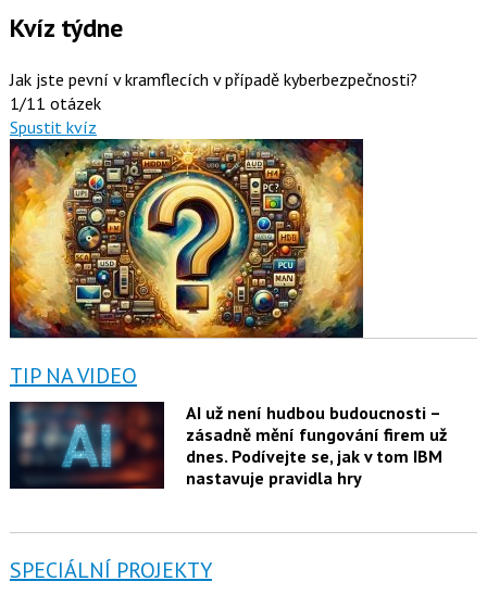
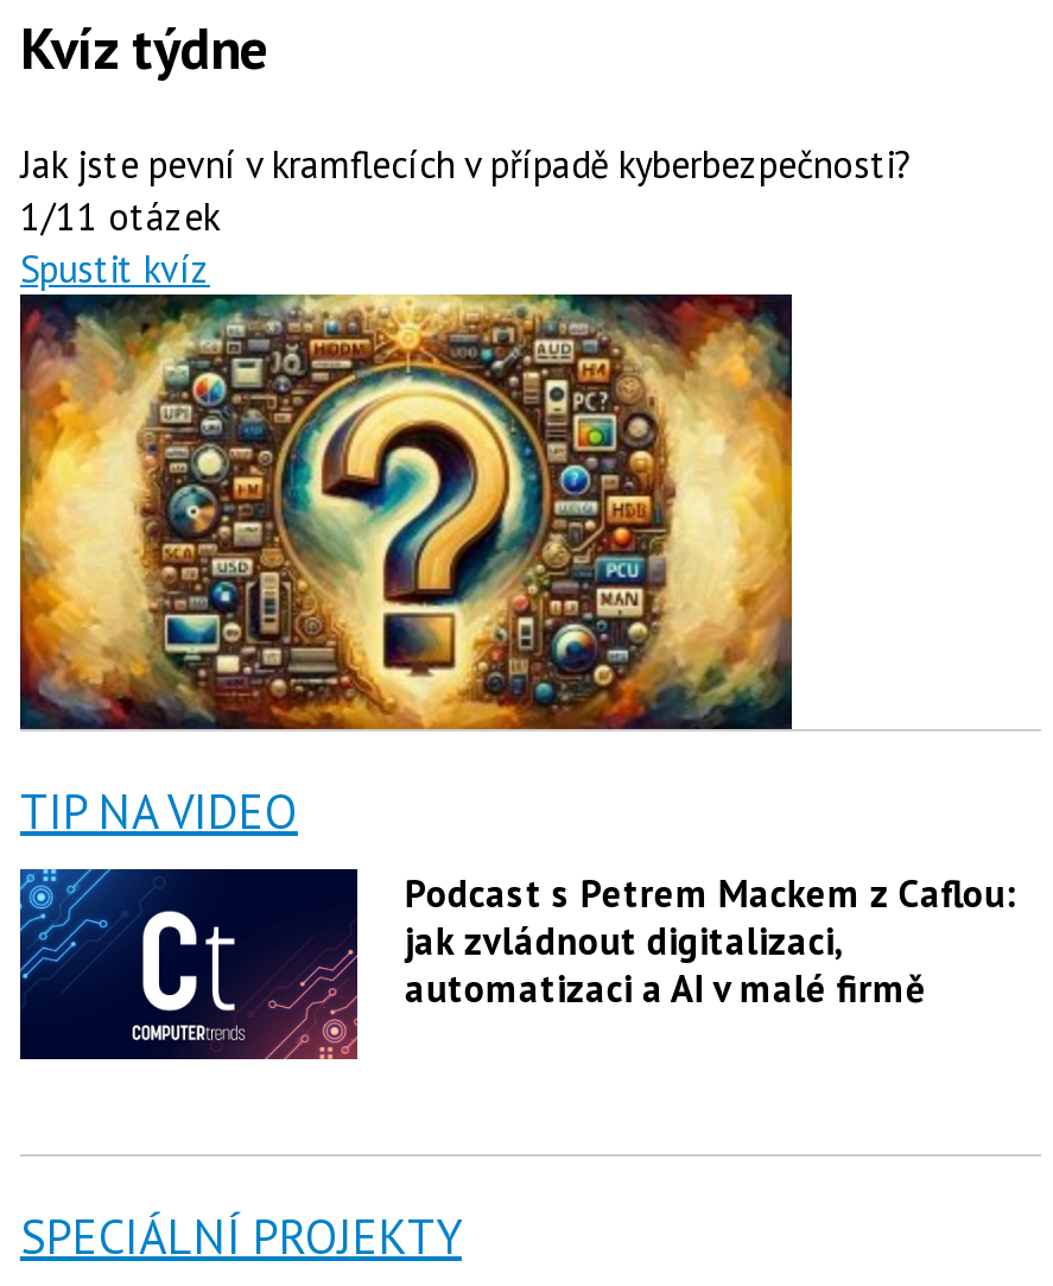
- [image]
- AI už není hudbou budoucnosti –
- zásadně mění fungování firem už
- dnes. Podívejte se, jak v tom IBM
- nastavuje pravidla hry
+ [image]
+ Podcast s Petrem Mackem z Caflou:
+ jak zvládnout digitalizaci,
+ automatizaci a AI v malé firmě
